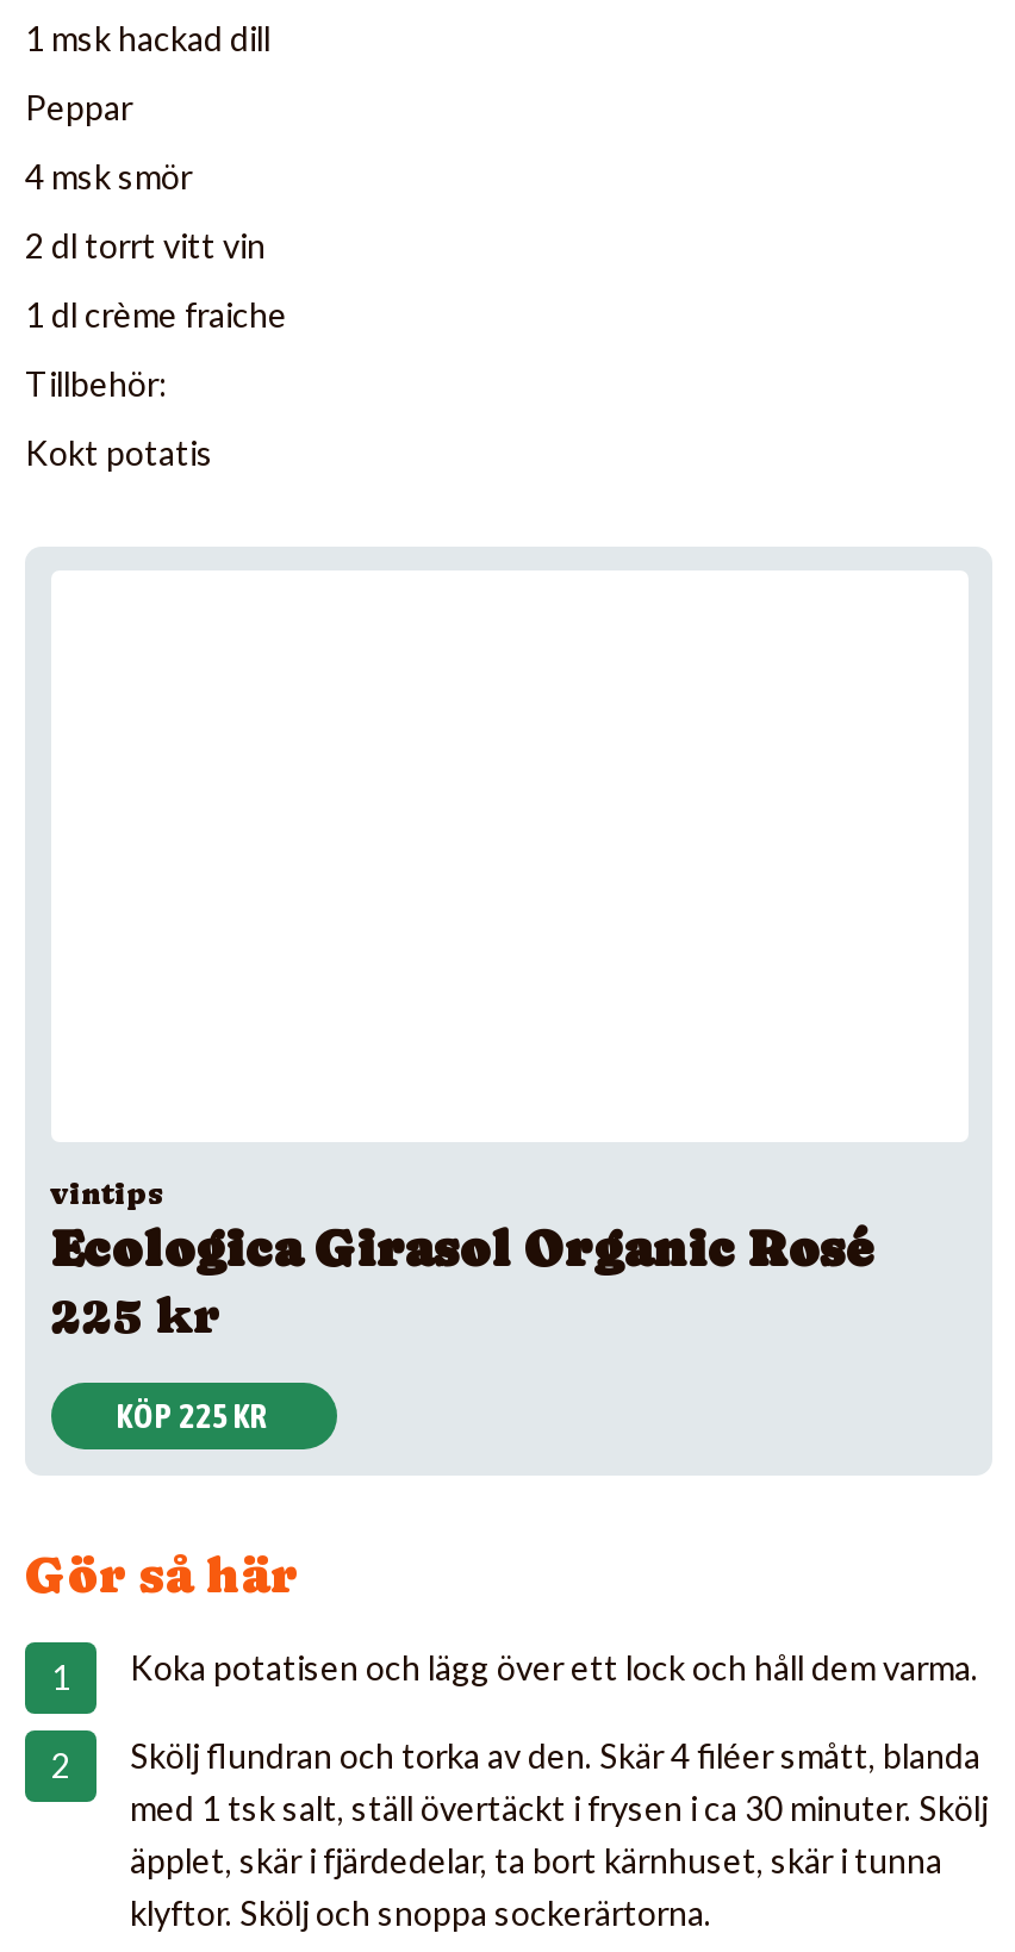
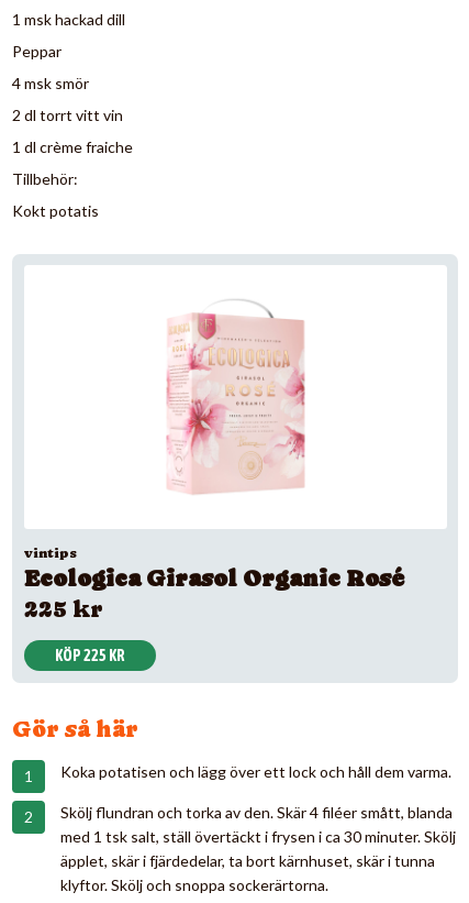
+ [image]
